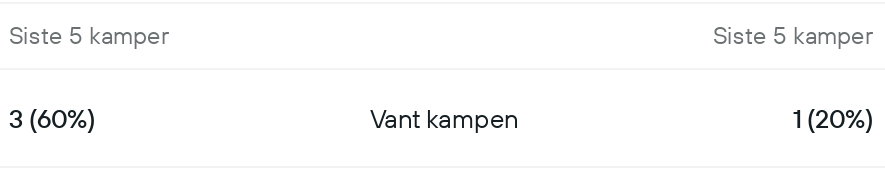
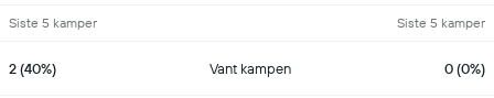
- 3 (60%)
+ 2 (40%)

- 1 (20%)
+ 0 (0%)
